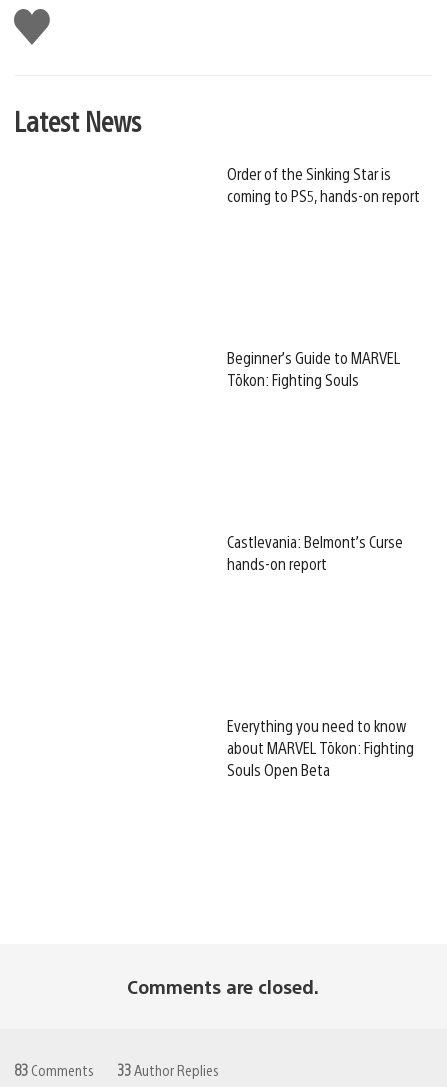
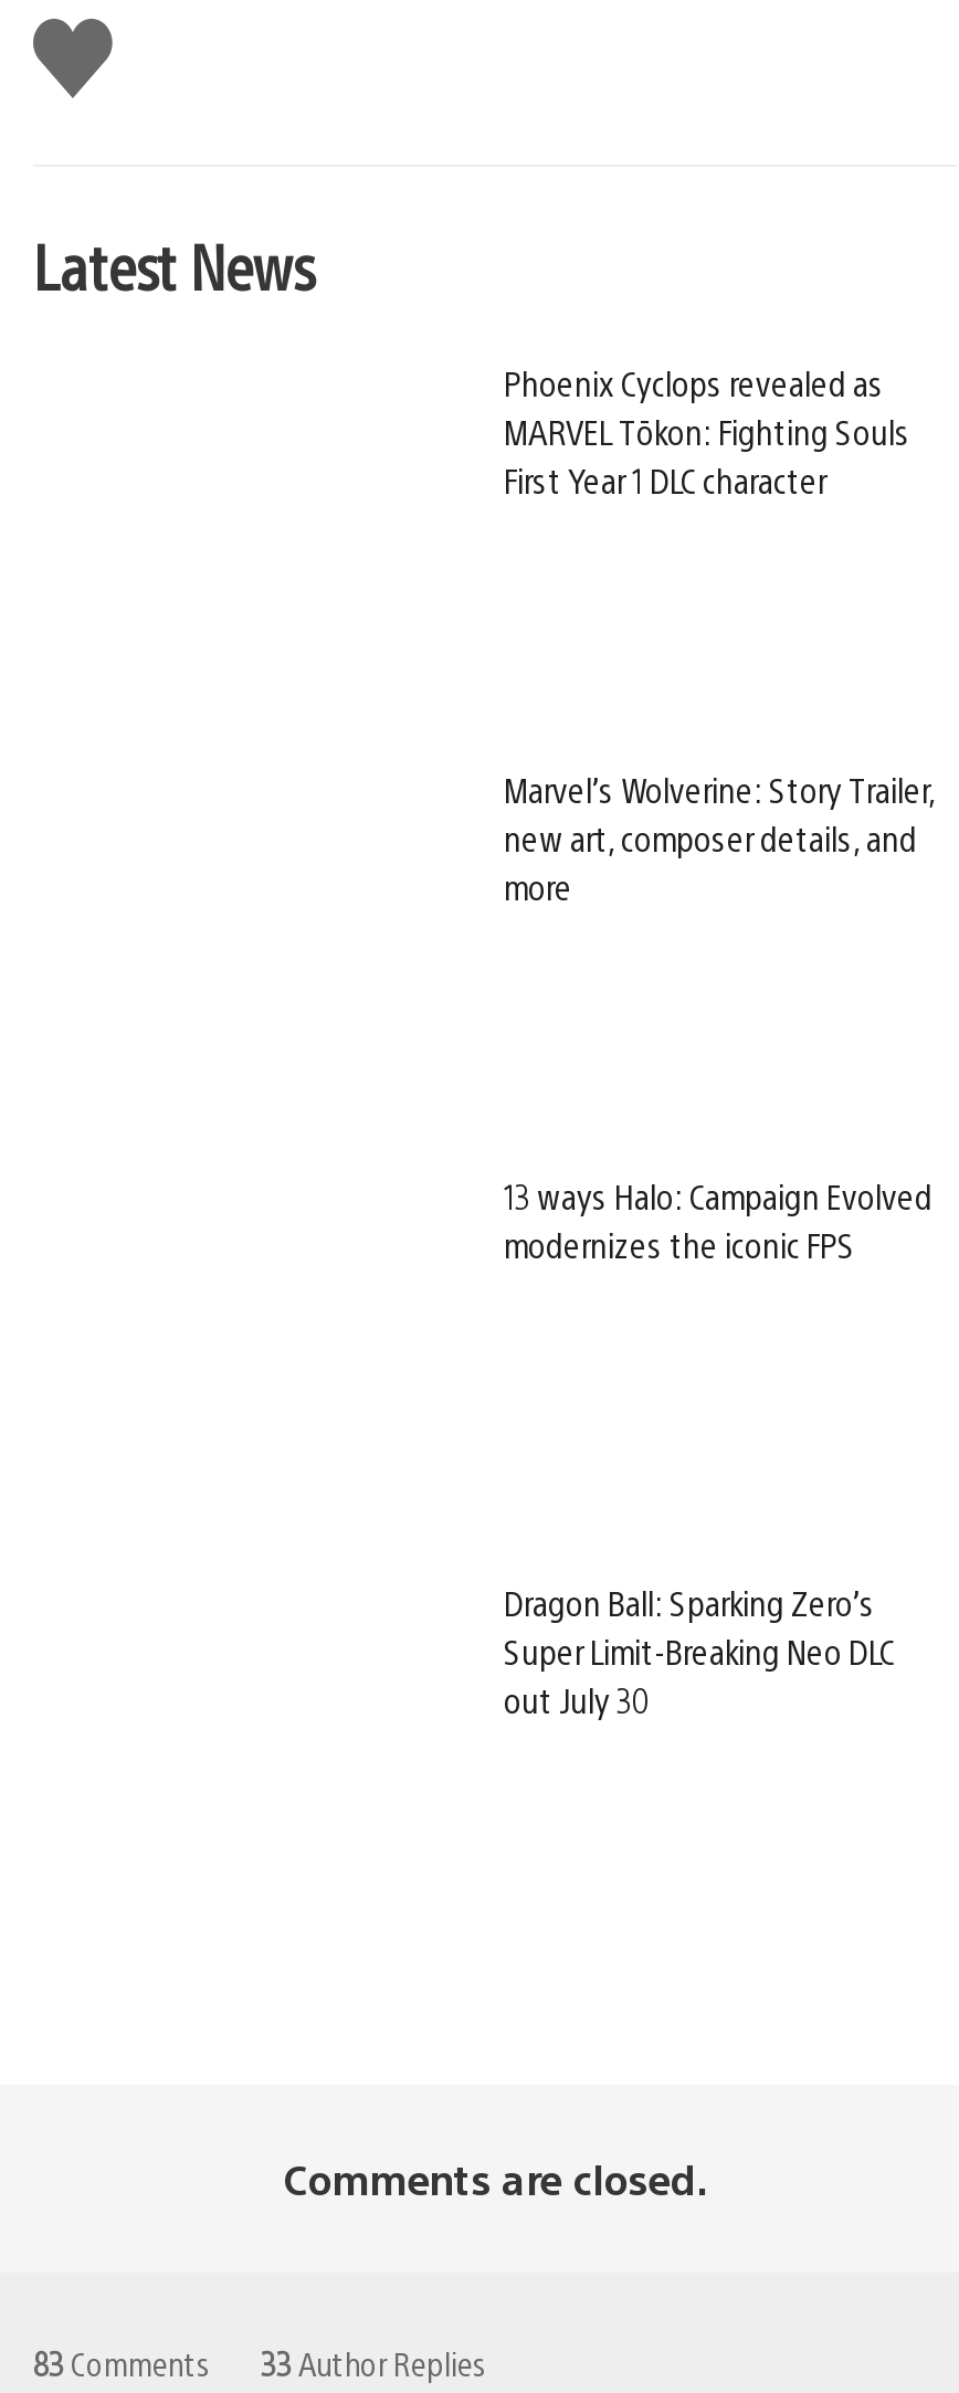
- Order of the Sinking Star is
- coming to PS5, hands-on report
+ Phoenix Cyclops revealed as
+ MARVEL Tōkon: Fighting Souls
+ First Year 1 DLC character

- Beginner’s Guide to MARVEL
- Tōkon: Fighting Souls
+ Marvel’s Wolverine: Story Trailer,
+ new art, composer details, and
+ more

- Castlevania: Belmont’s Curse
- hands-on report
+ 13 ways Halo: Campaign Evolved
+ modernizes the iconic FPS

- Everything you need to know
- about MARVEL Tōkon: Fighting
- Souls Open Beta
+ Dragon Ball: Sparking Zero’s
+ Super Limit-Breaking Neo DLC
+ out July 30
